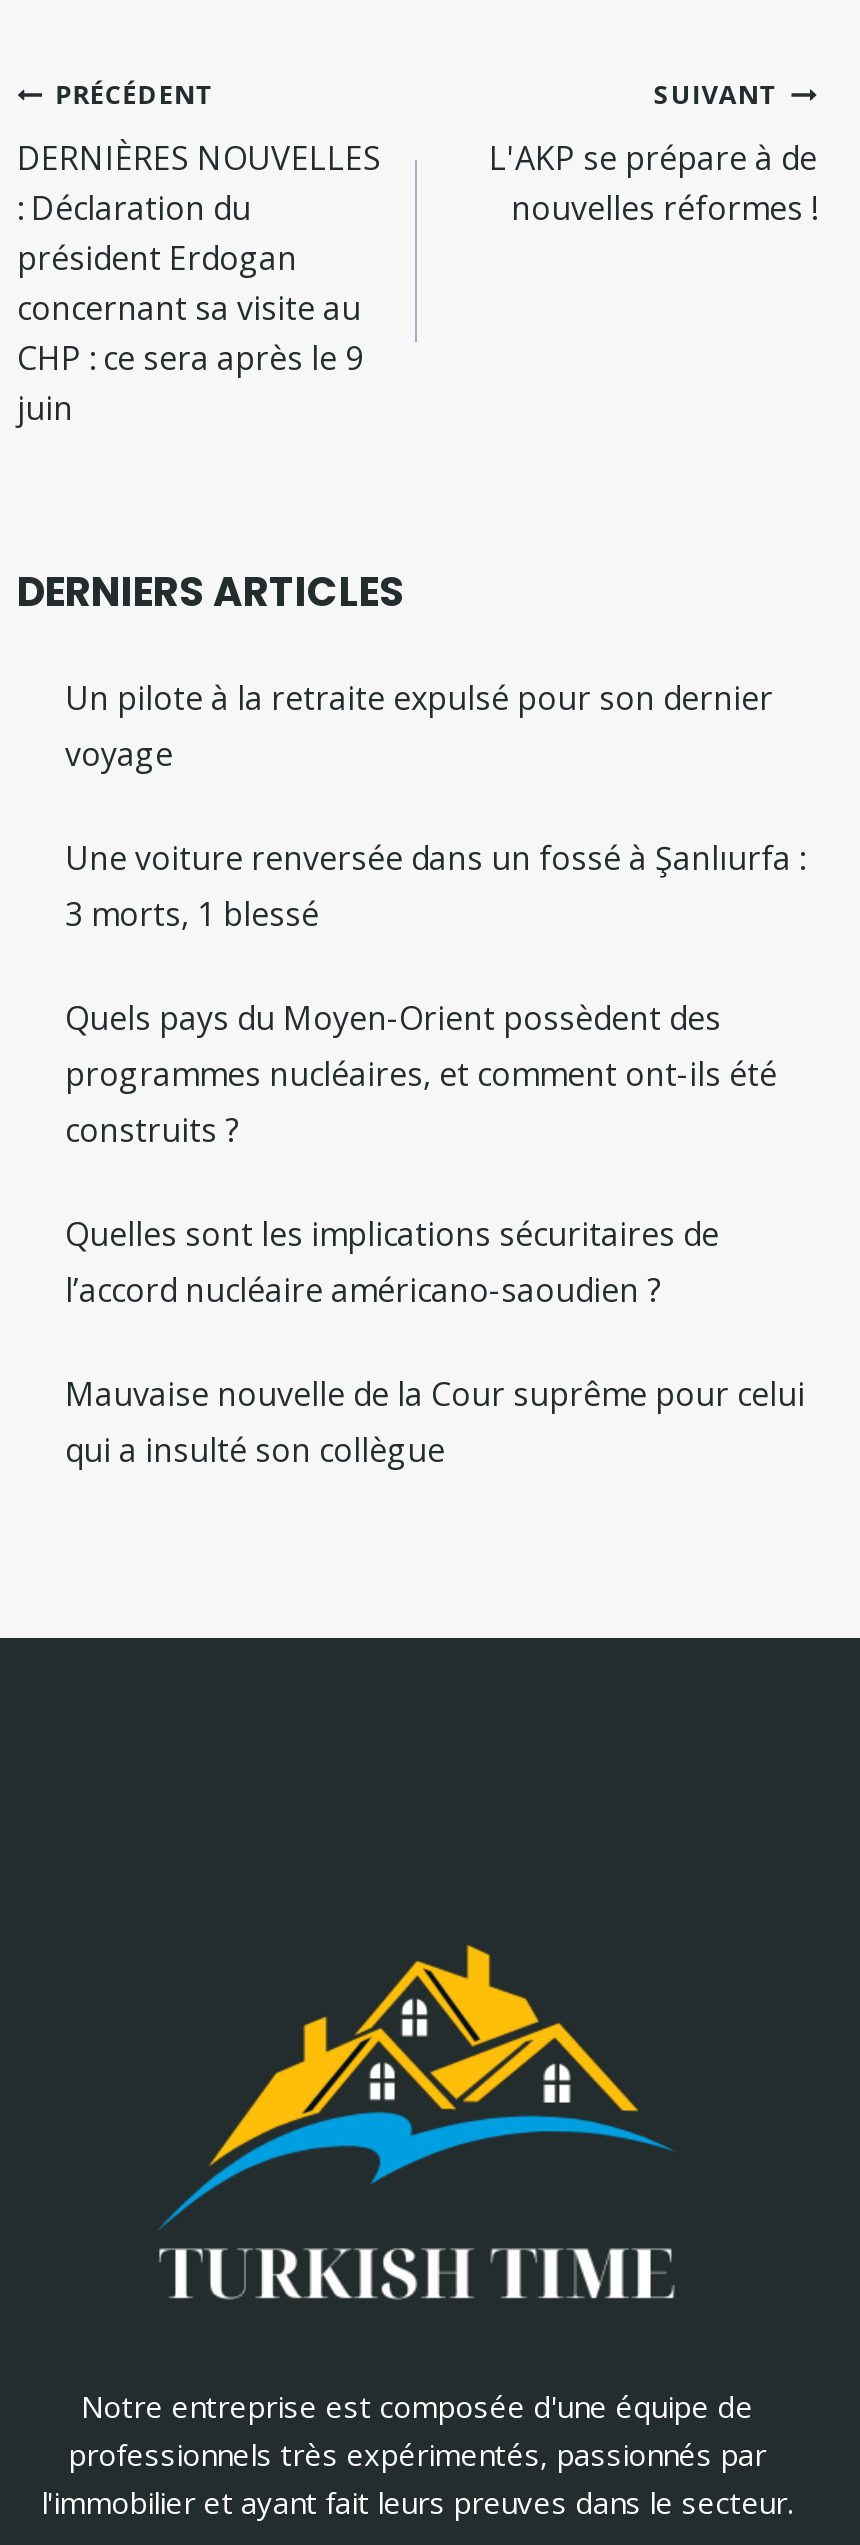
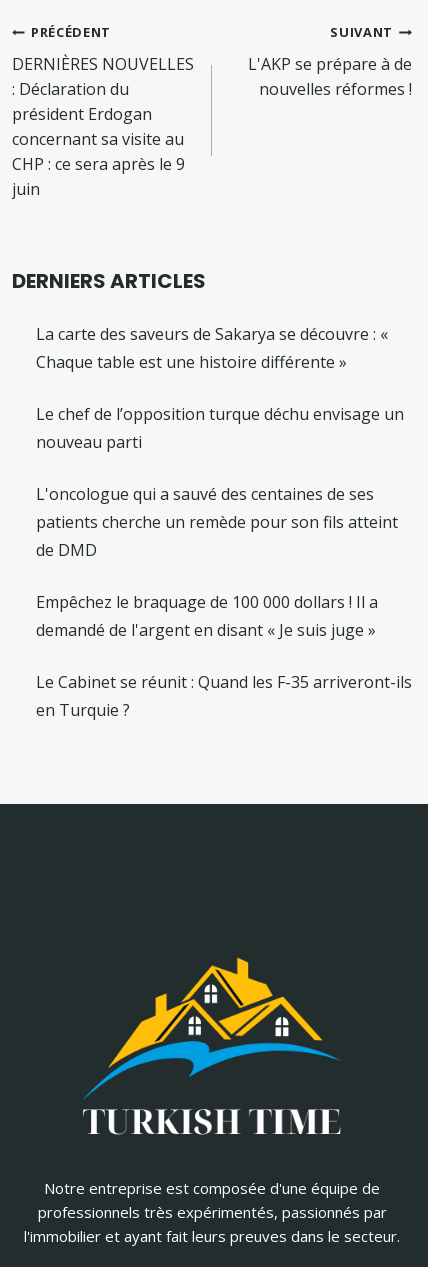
- Un pilote à la retraite expulsé pour son dernier
- voyage
+ La carte des saveurs de Sakarya se découvre : «
+ Chaque table est une histoire différente »

- Une voiture renversée dans un fossé à Şanlıurfa :
- 3 morts, 1 blessé
+ Le chef de l’opposition turque déchu envisage un
+ nouveau parti

- Quels pays du Moyen-Orient possèdent des
- programmes nucléaires, et comment ont-ils été
- construits ?
+ L'oncologue qui a sauvé des centaines de ses
+ patients cherche un remède pour son fils atteint
+ de DMD

- Quelles sont les implications sécuritaires de
- l’accord nucléaire américano-saoudien ?
+ Empêchez le braquage de 100 000 dollars ! Il a
+ demandé de l'argent en disant « Je suis juge »

- Mauvaise nouvelle de la Cour suprême pour celui
- qui a insulté son collègue
+ Le Cabinet se réunit : Quand les F-35 arriveront-ils
+ en Turquie ?
